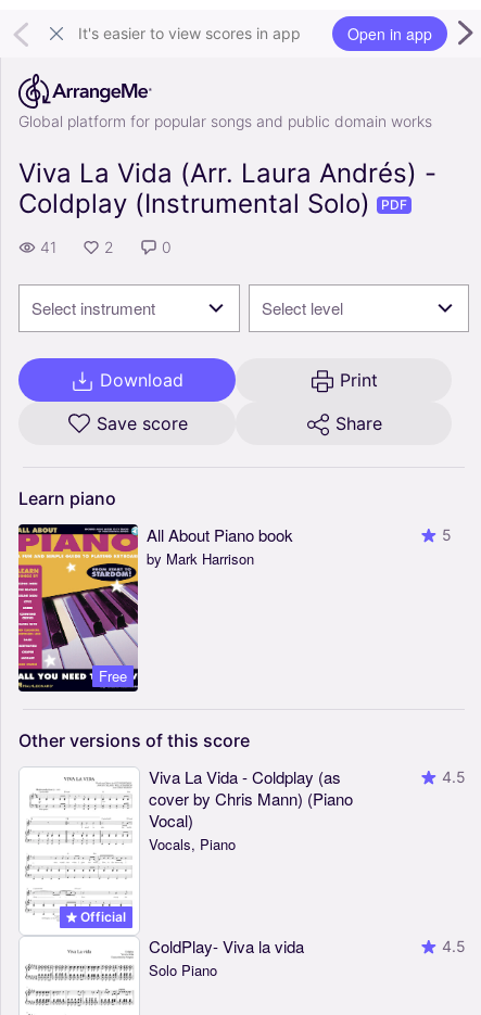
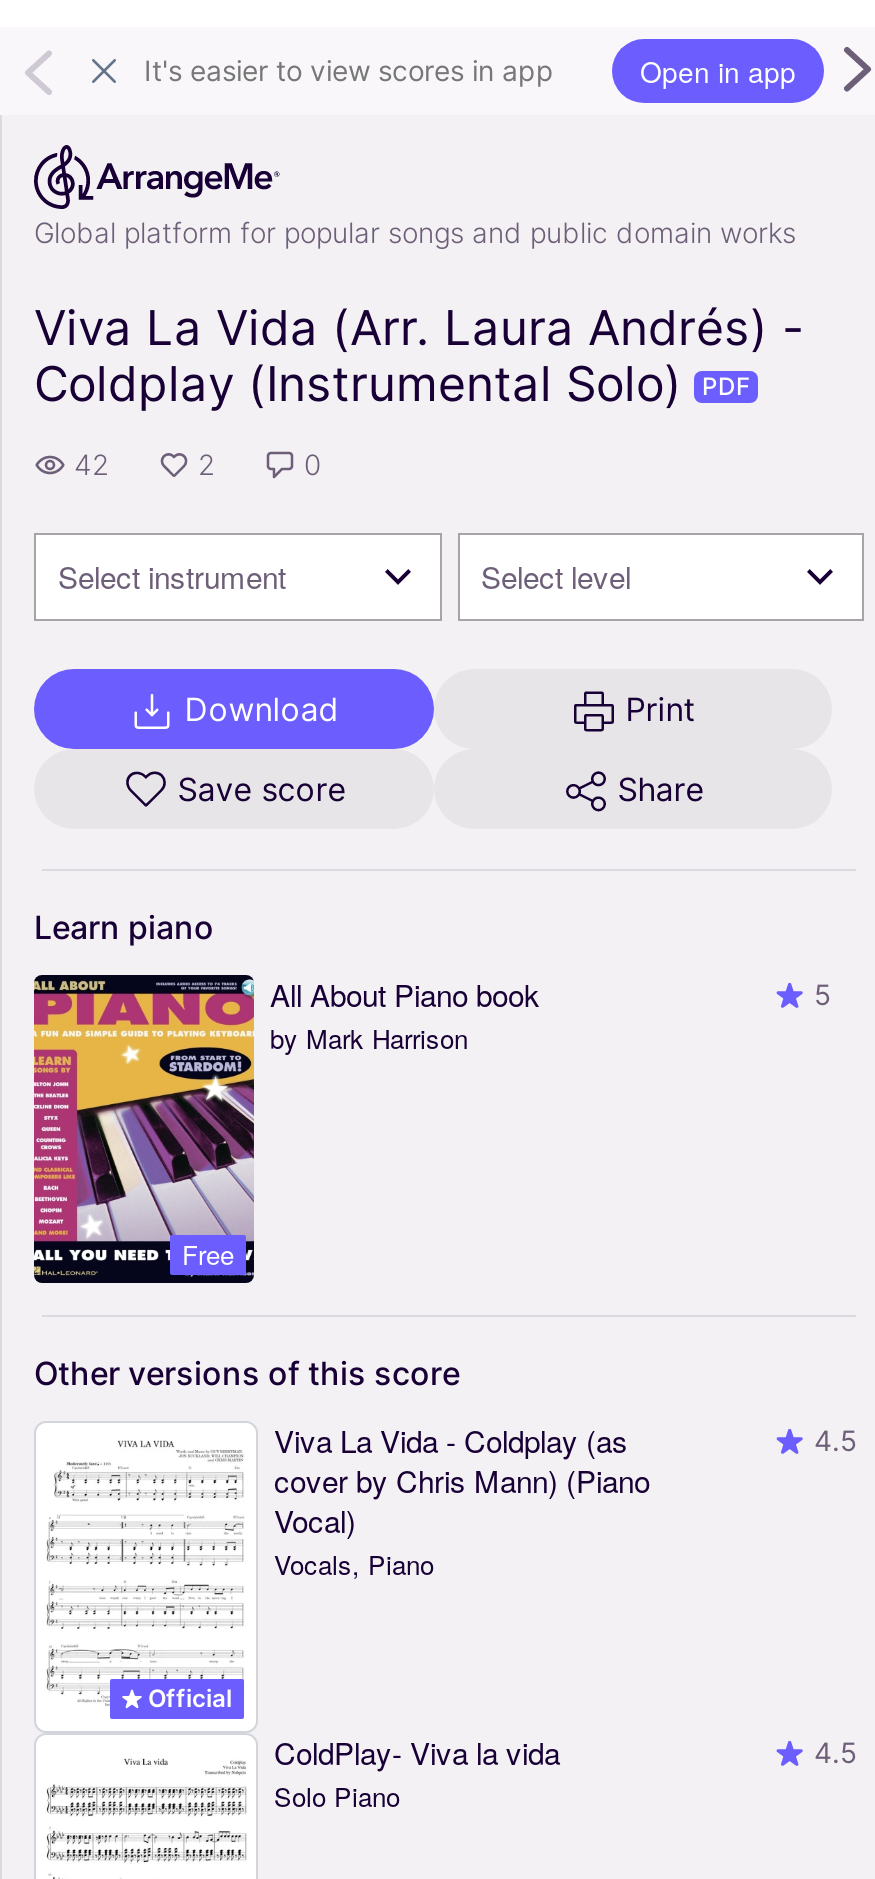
- 41
+ 42
